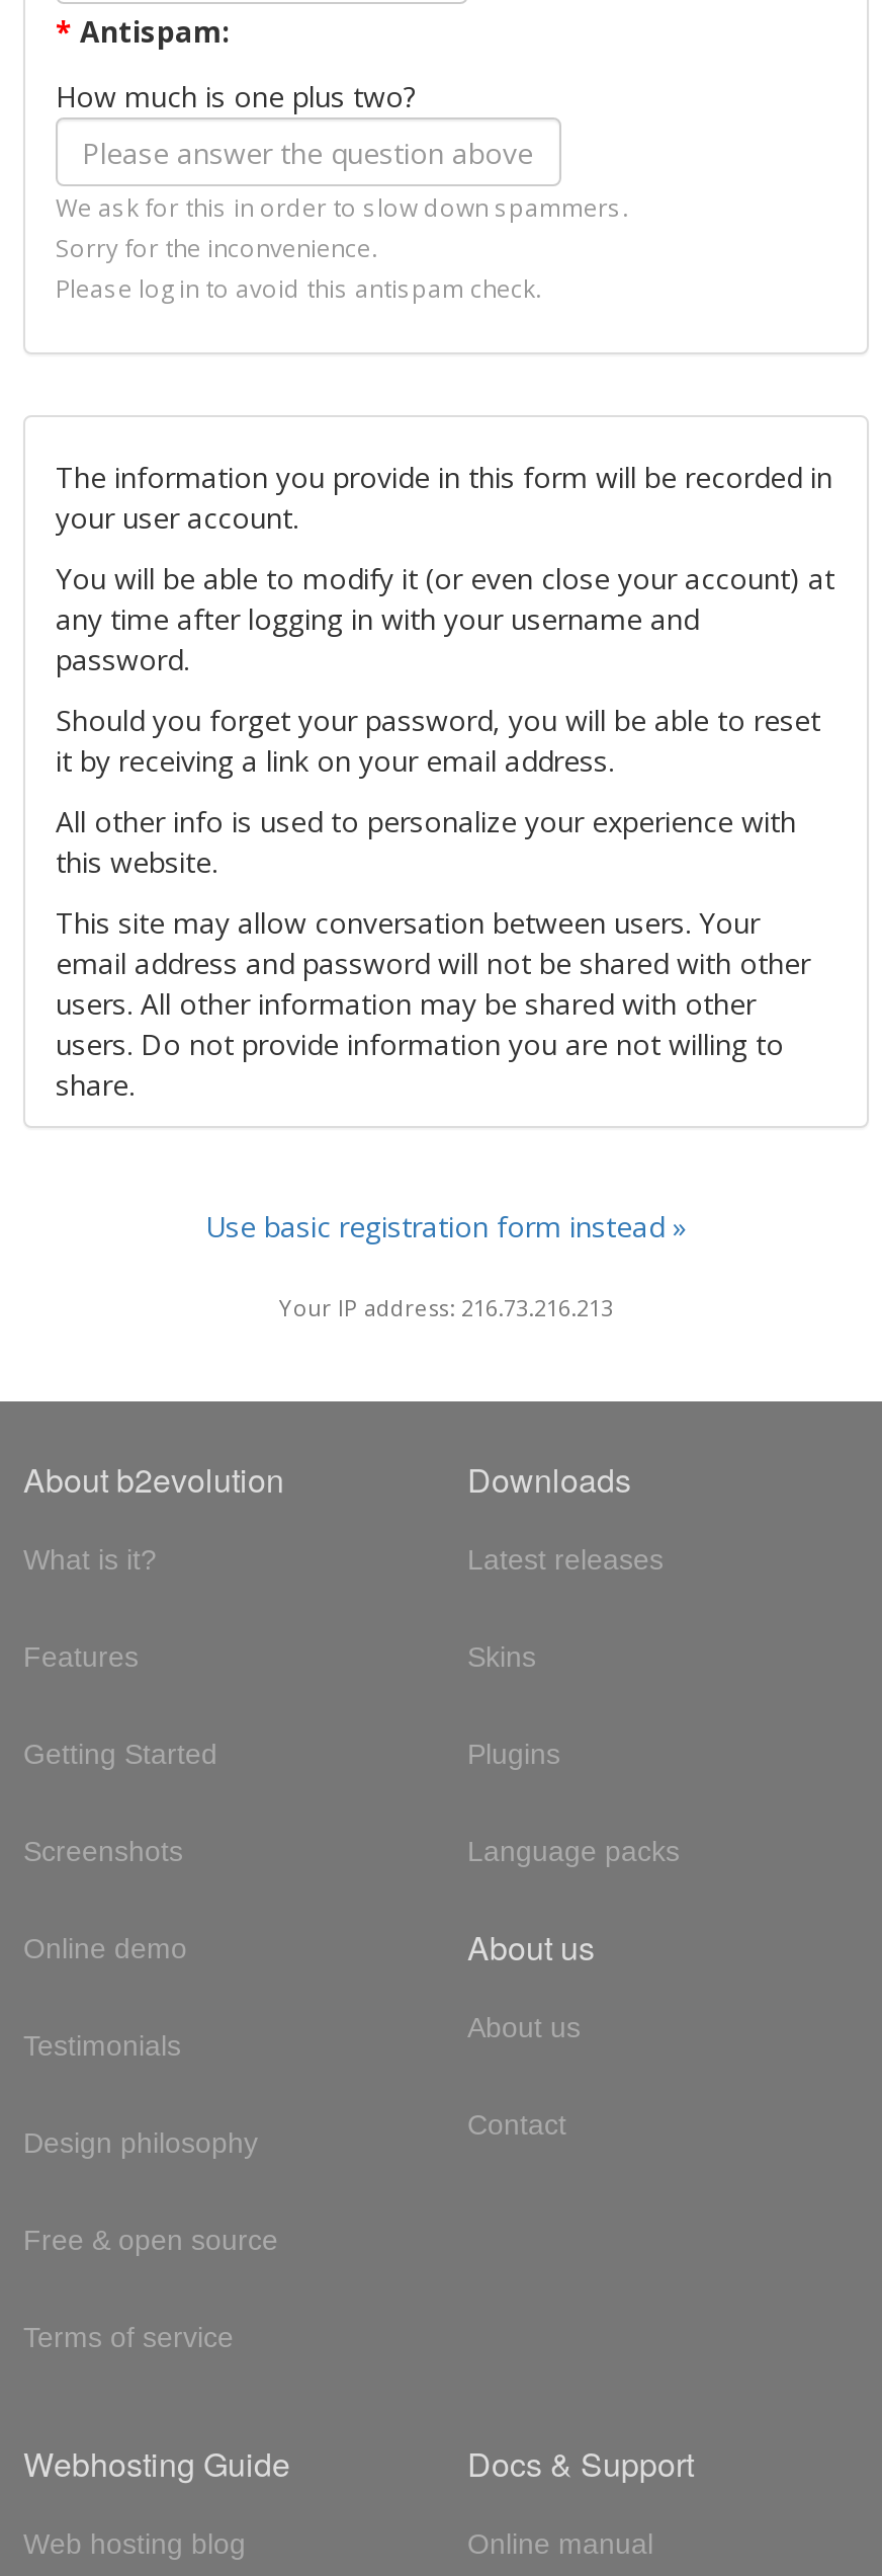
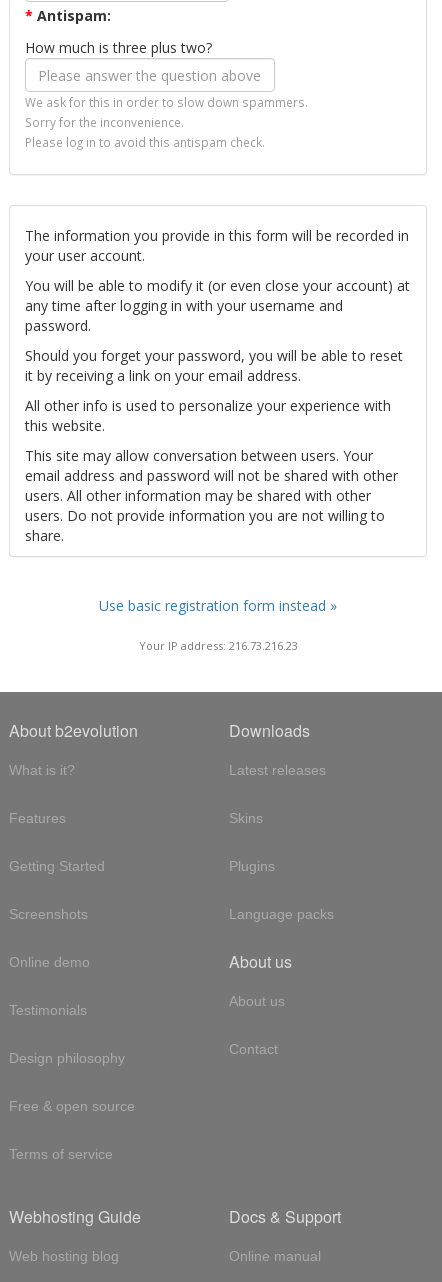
- How much is one plus two?
+ How much is three plus two?

- Your IP address: 216.73.216.213
+ Your IP address: 216.73.216.23
